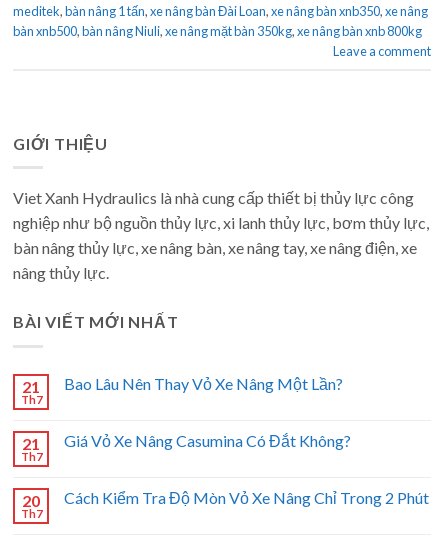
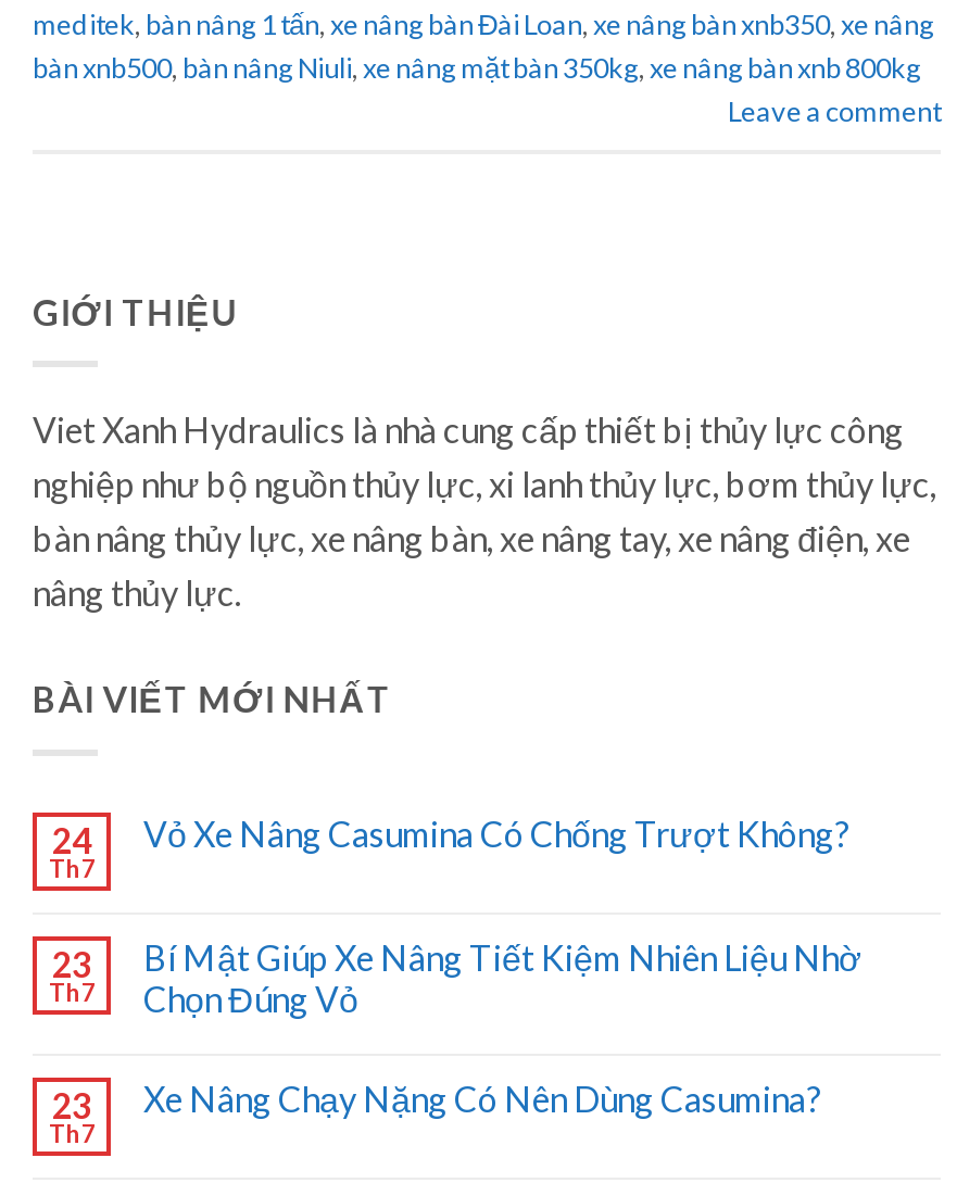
- 21
+ 24

- Bao Lâu Nên Thay Vỏ Xe Nâng Một Lần?
+ Vỏ Xe Nâng Casumina Có Chống Trượt Không?

- 21
+ 23

- Giá Vỏ Xe Nâng Casumina Có Đắt Không?
+ Bí Mật Giúp Xe Nâng Tiết Kiệm Nhiên Liệu Nhờ
+ Chọn Đúng Vỏ

- 20
+ 23

- Cách Kiểm Tra Độ Mòn Vỏ Xe Nâng Chỉ Trong 2 Phút
+ Xe Nâng Chạy Nặng Có Nên Dùng Casumina?
